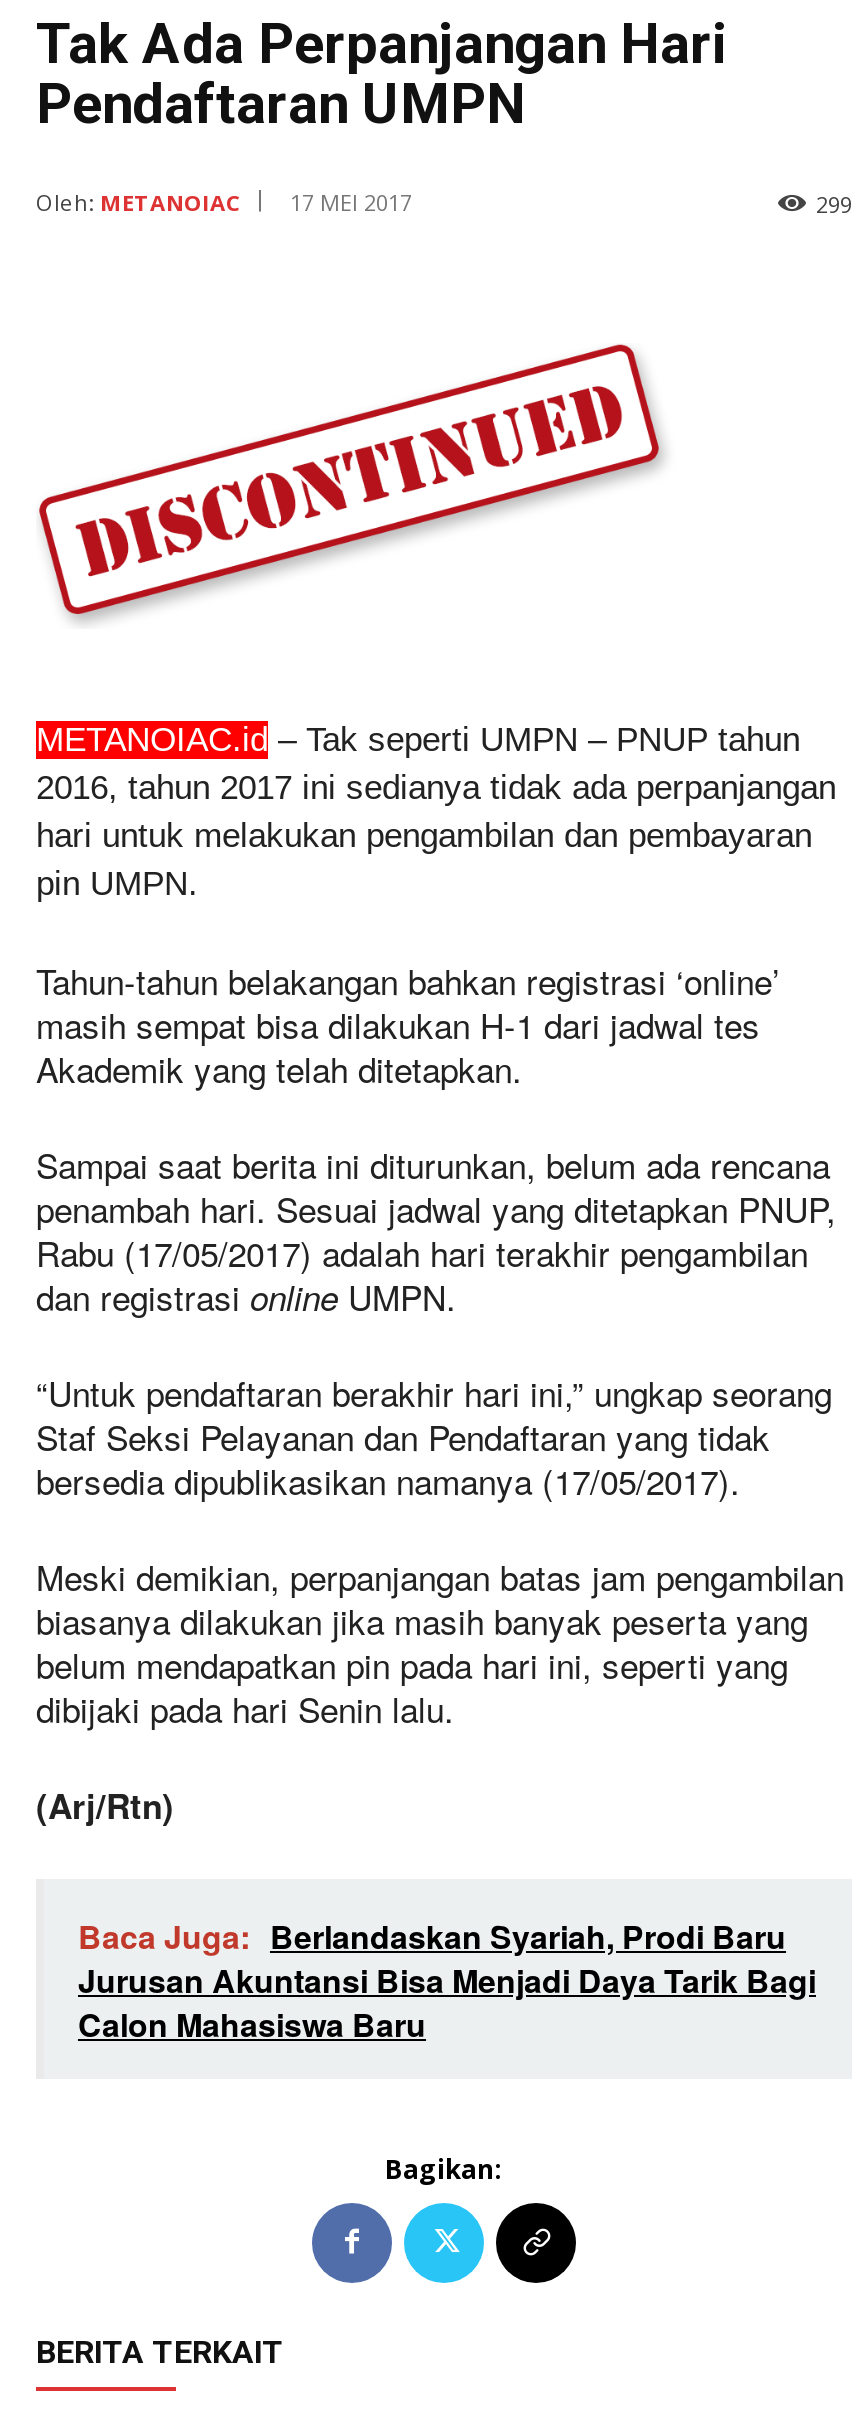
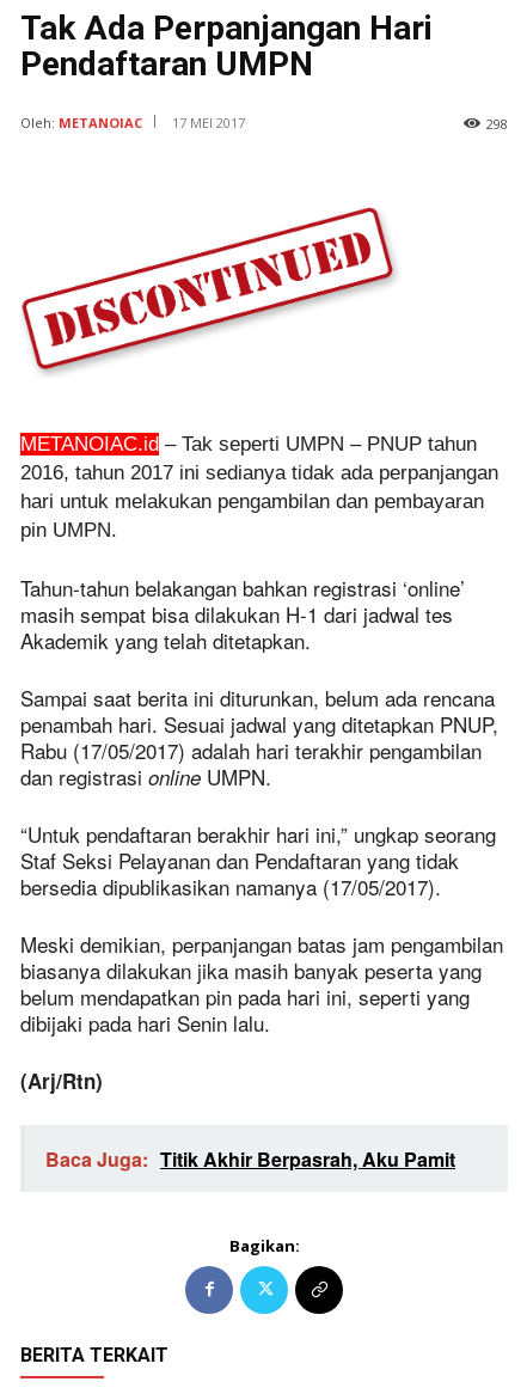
- 299
+ 298

- Baca Juga: Berlandaskan Syariah, Prodi Baru
- Jurusan Akuntansi Bisa Menjadi Daya Tarik Bagi
- Calon Mahasiswa Baru
+ Baca Juga: Titik Akhir Berpasrah, Aku Pamit
